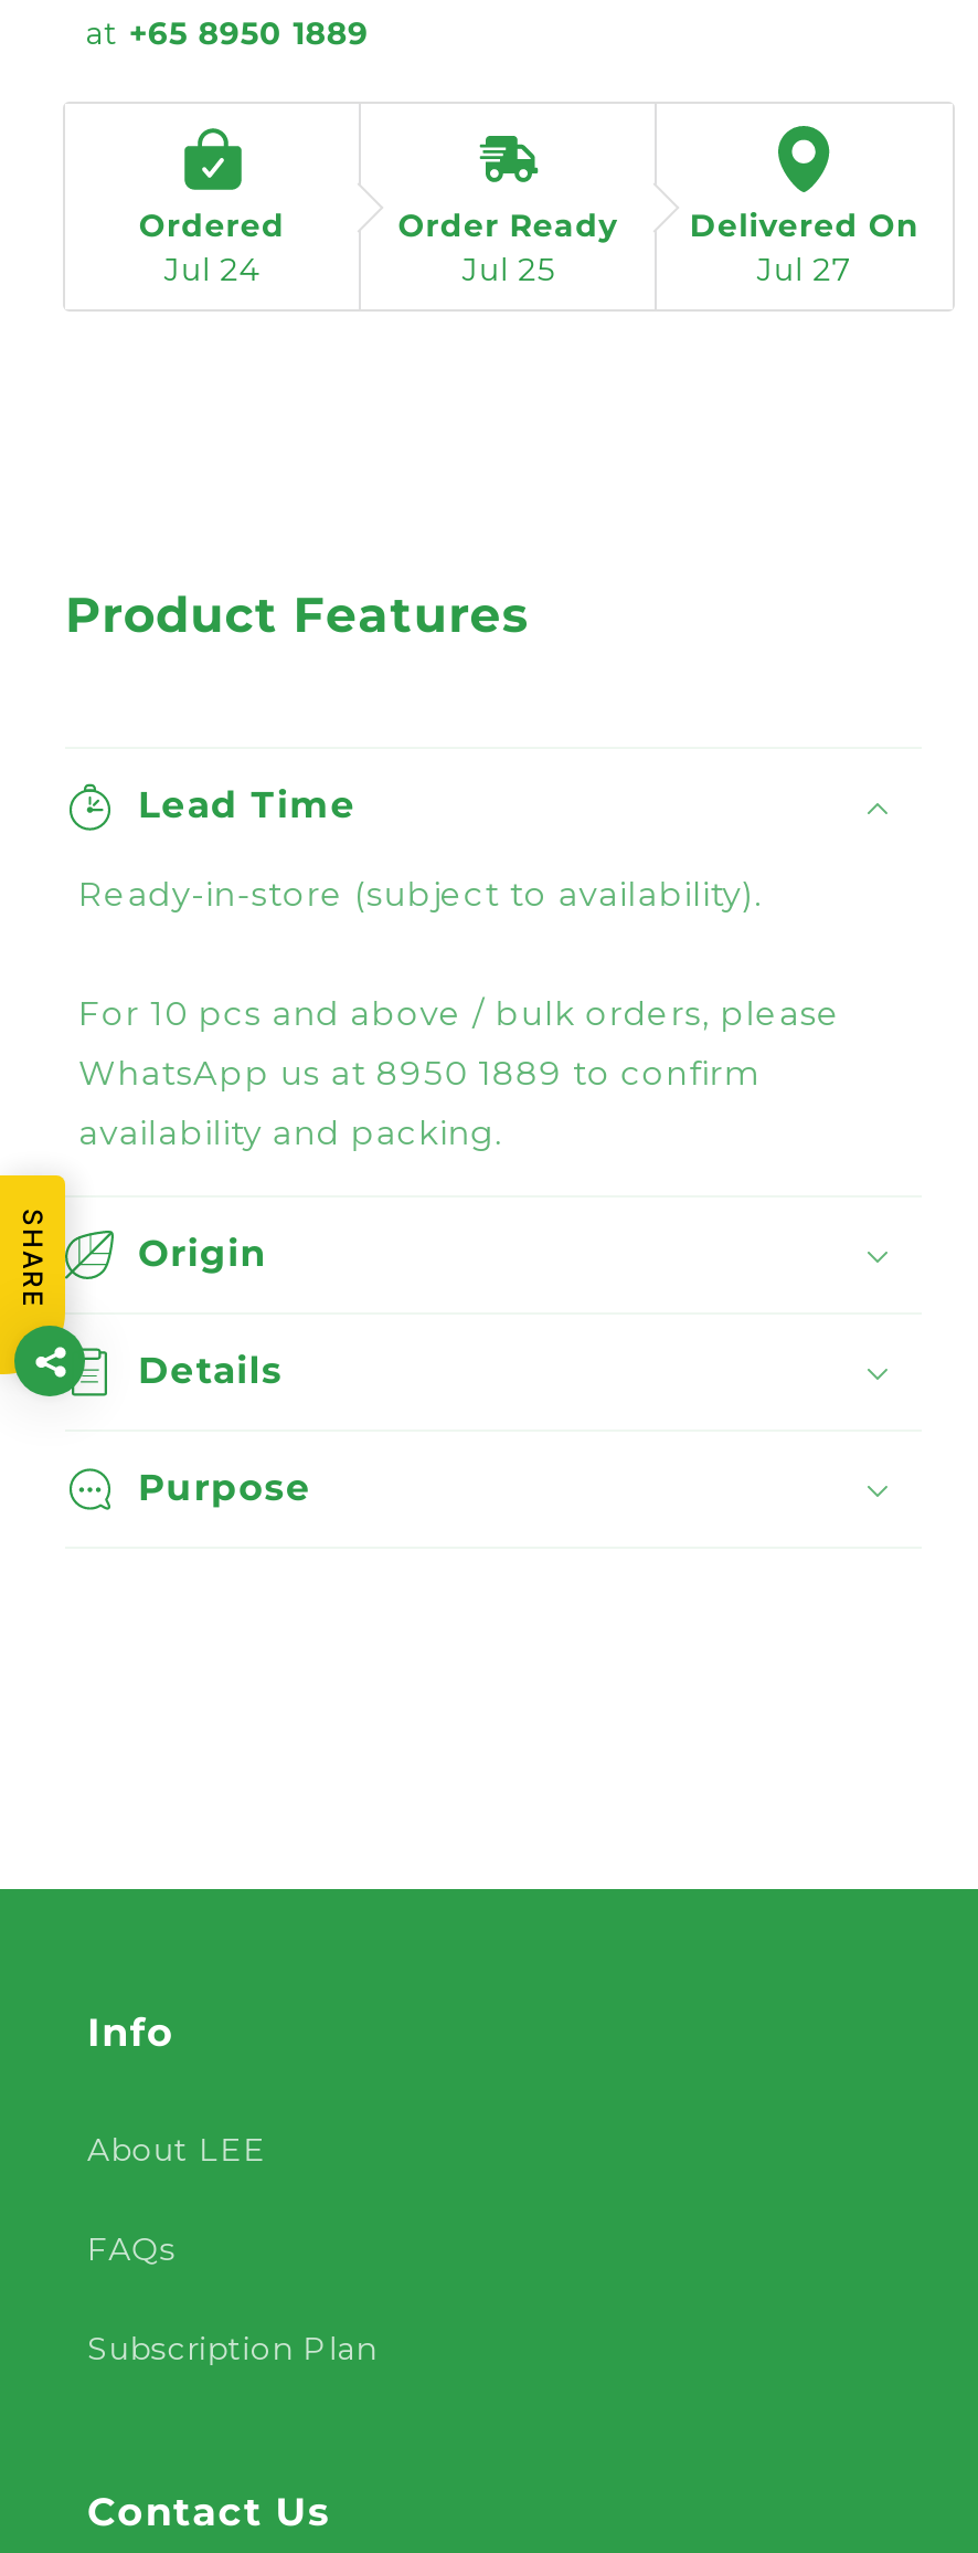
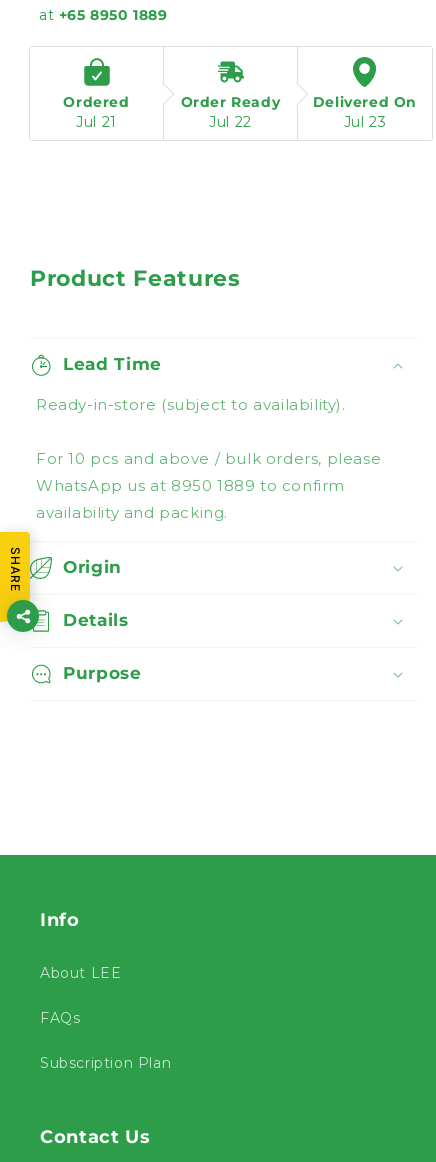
- Jul 24
+ Jul 21

- Jul 25
+ Jul 22

- Jul 27
+ Jul 23
